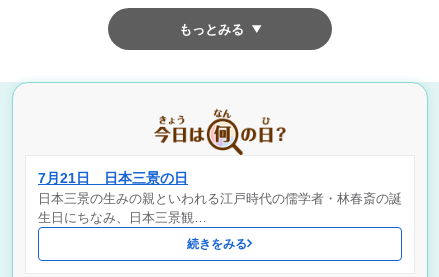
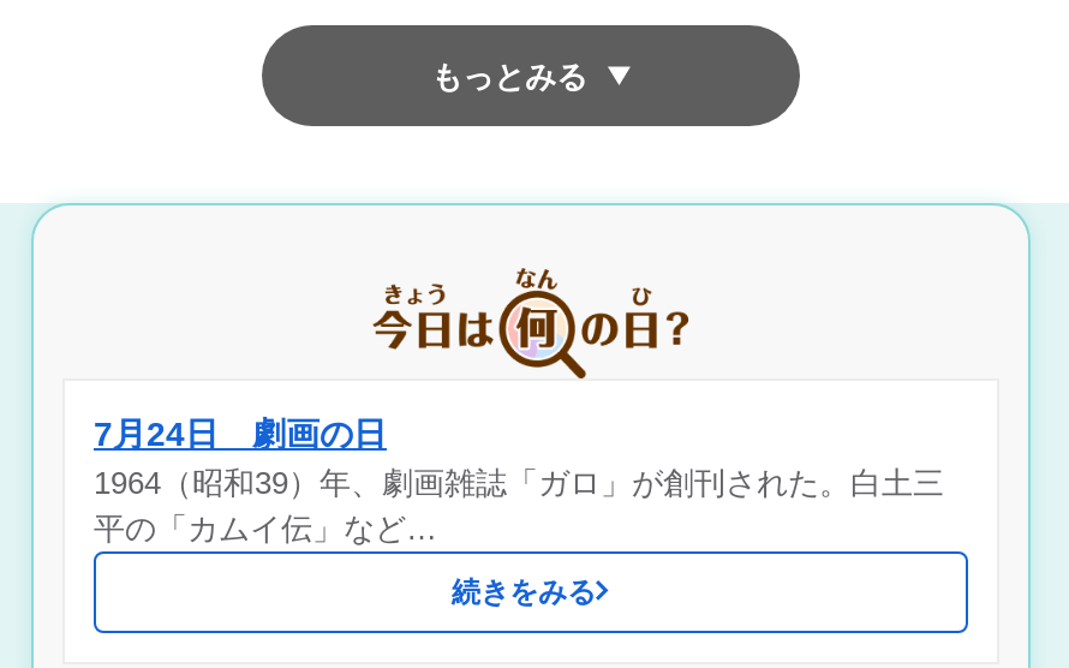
- 7月21日 日本三景の日
- 日本三景の生みの親といわれる江戸時代の儒学者・林春斎の誕
- 生日にちなみ、日本三景観…
+ 7月24日 劇画の日
+ 1964（昭和39）年、劇画雑誌「ガロ」が創刊された。白土三
+ 平の「カムイ伝」など…
